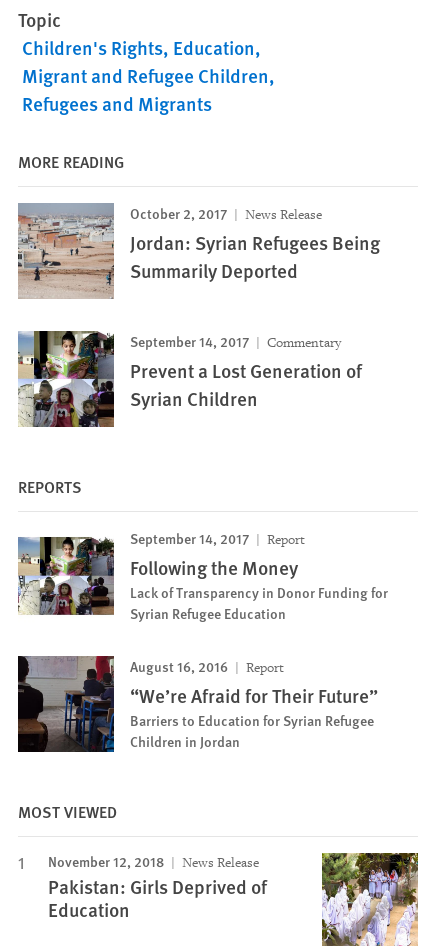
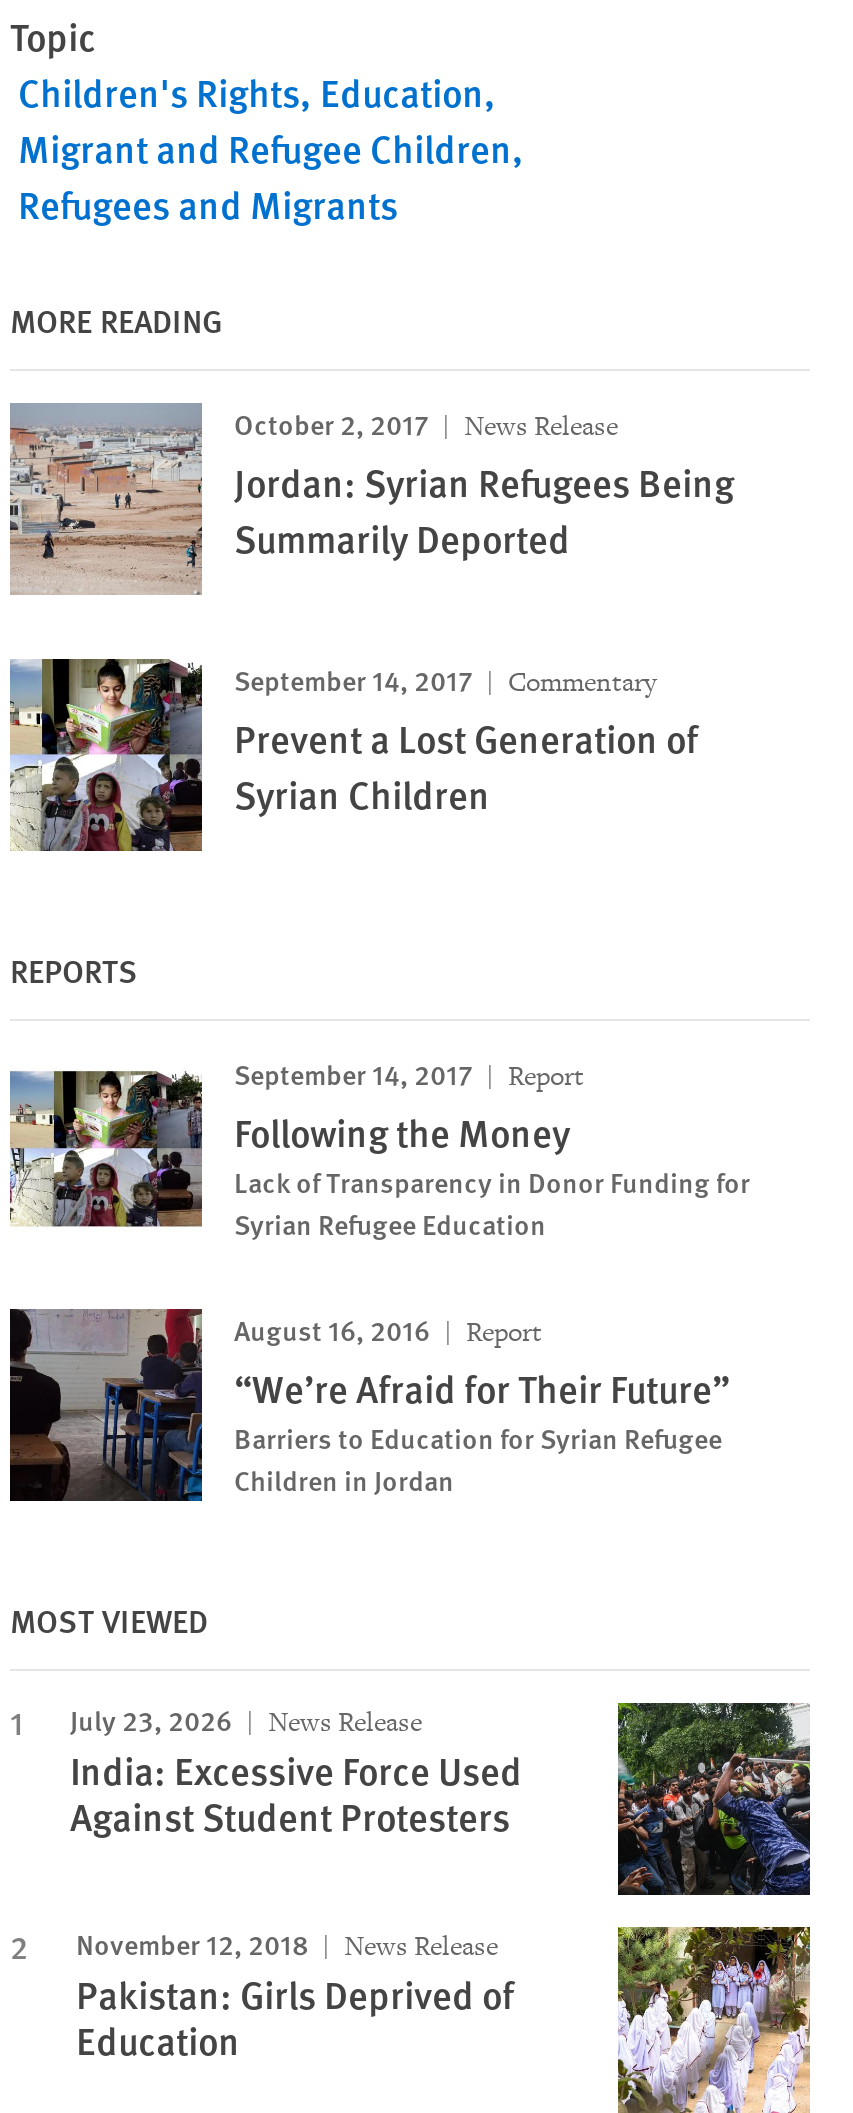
+ July 23, 2026
+ News Release
+ India: Excessive Force Used
+ Against Student Protesters

+ [image]
